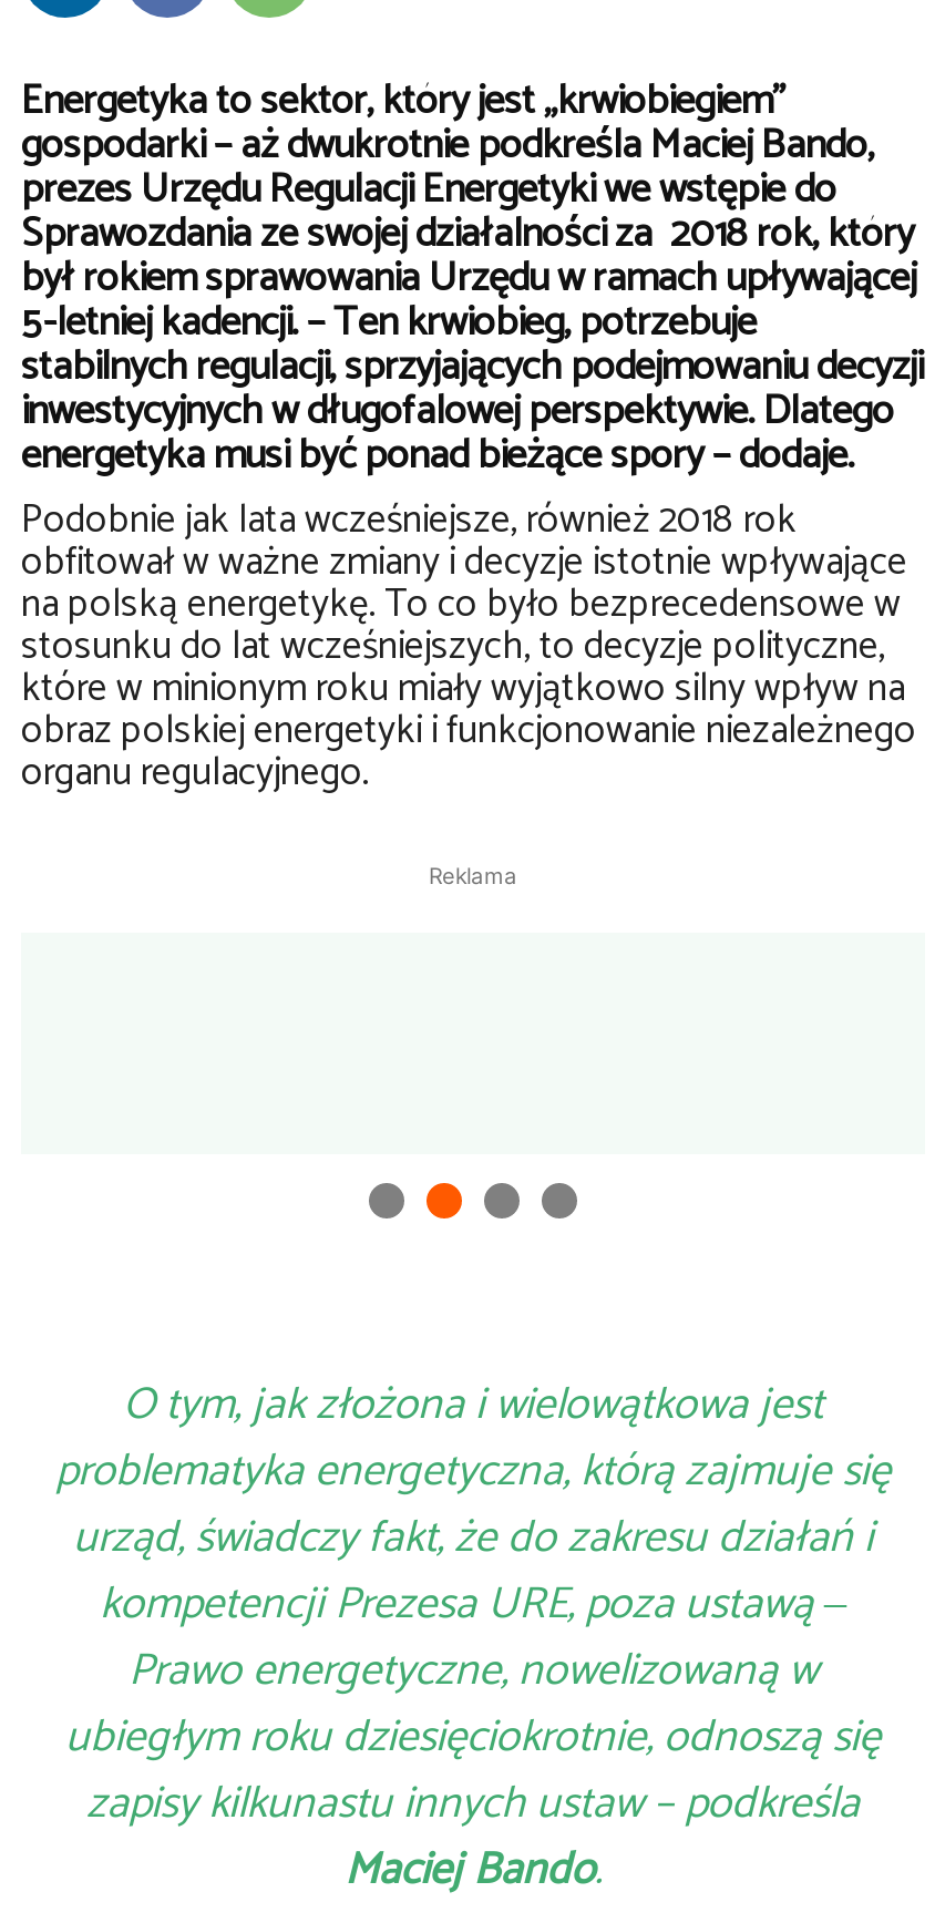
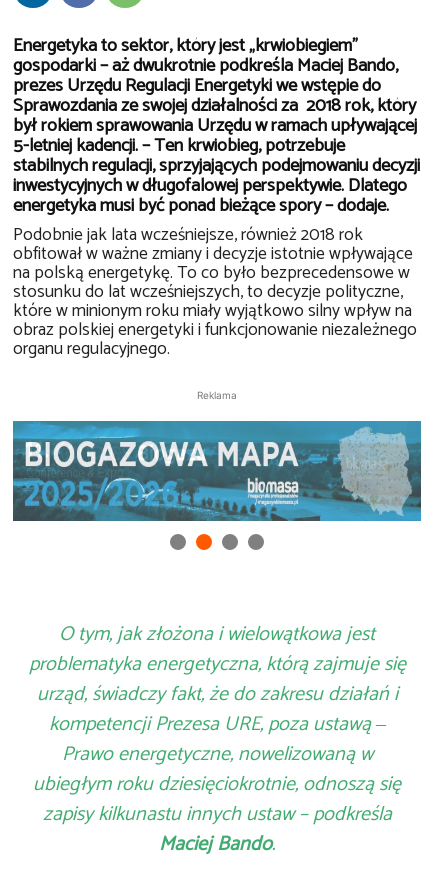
+ [image]
